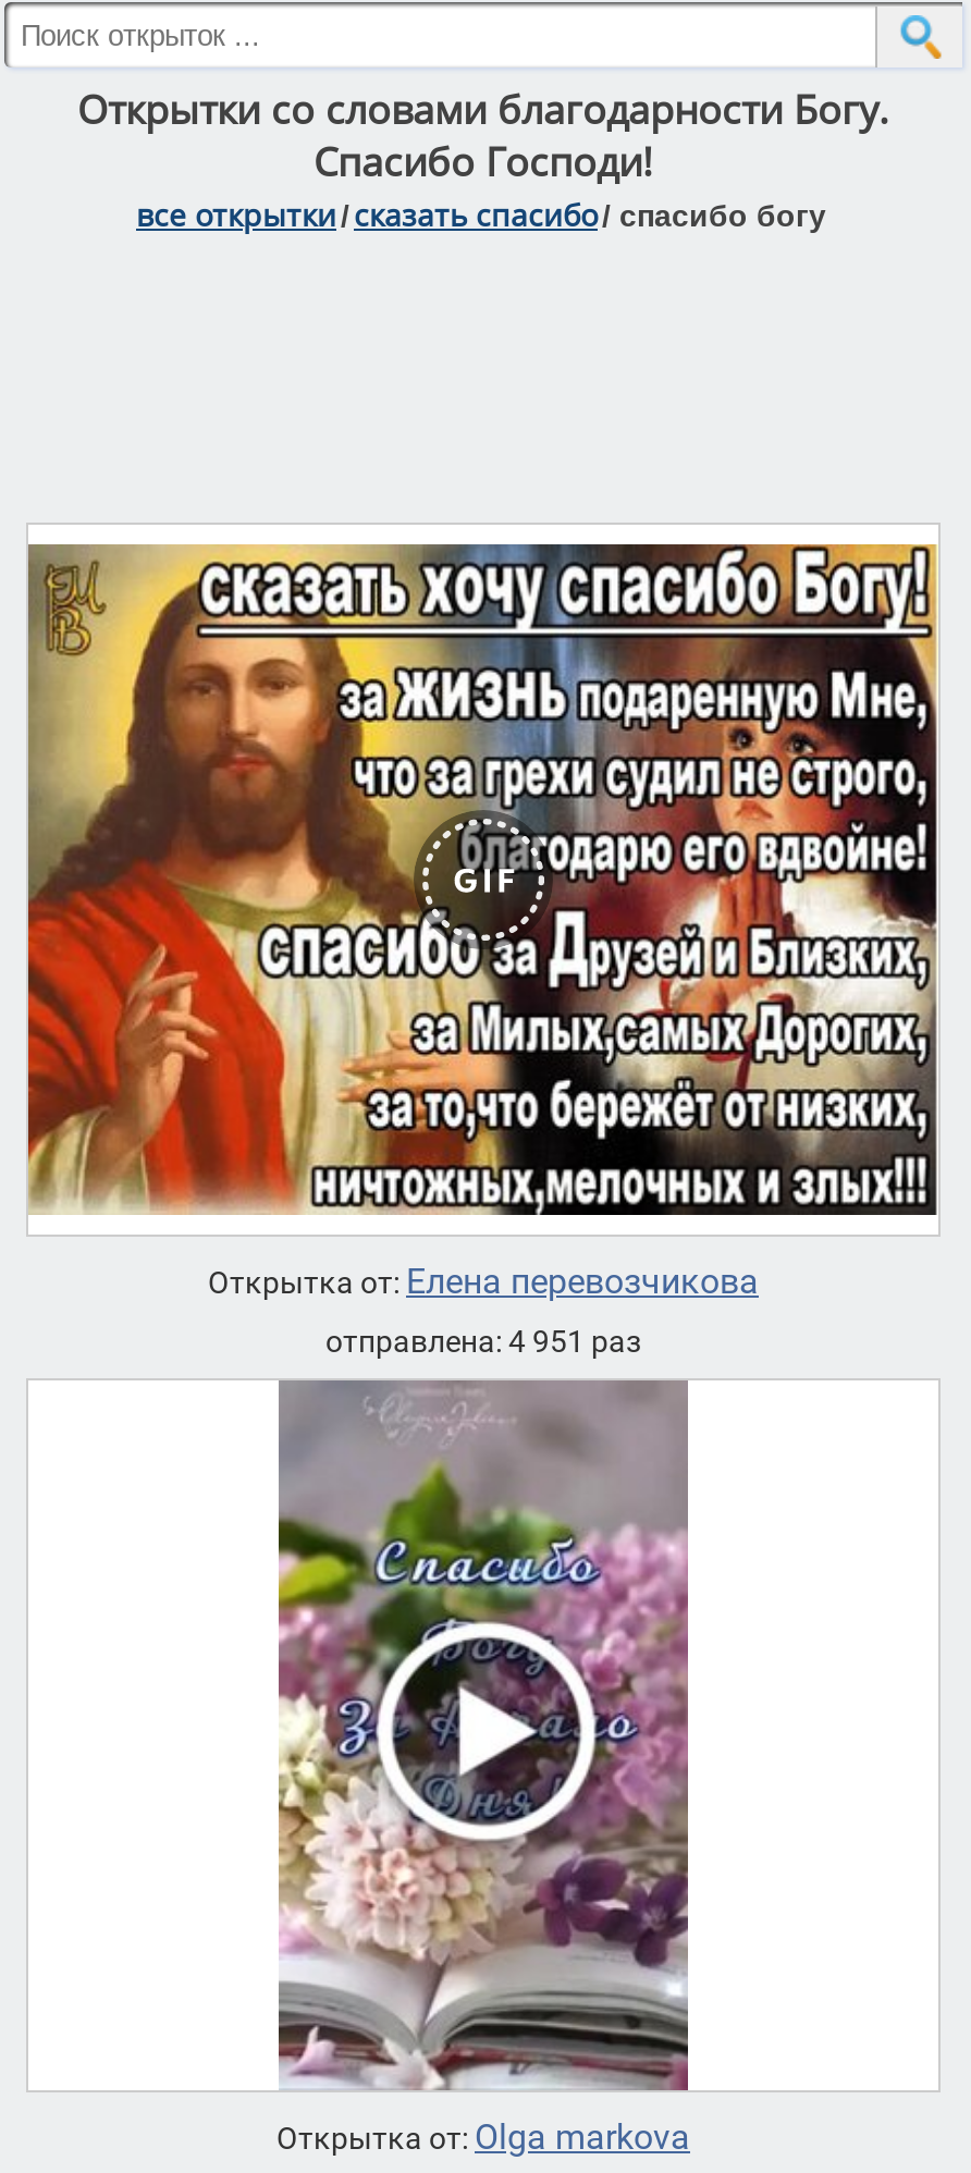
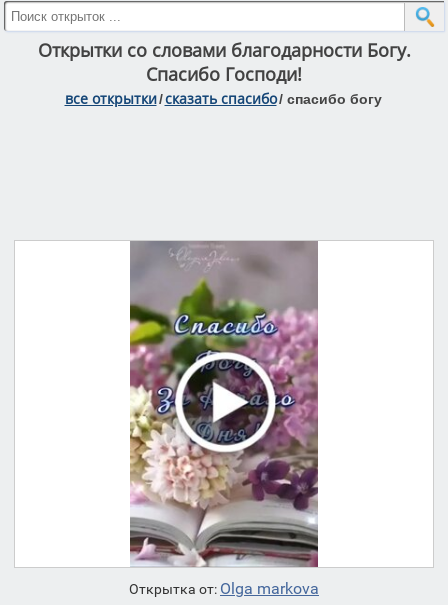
- [image]
- Открытка от: Елена перевозчикова
- отправлена: 4 951 раз
